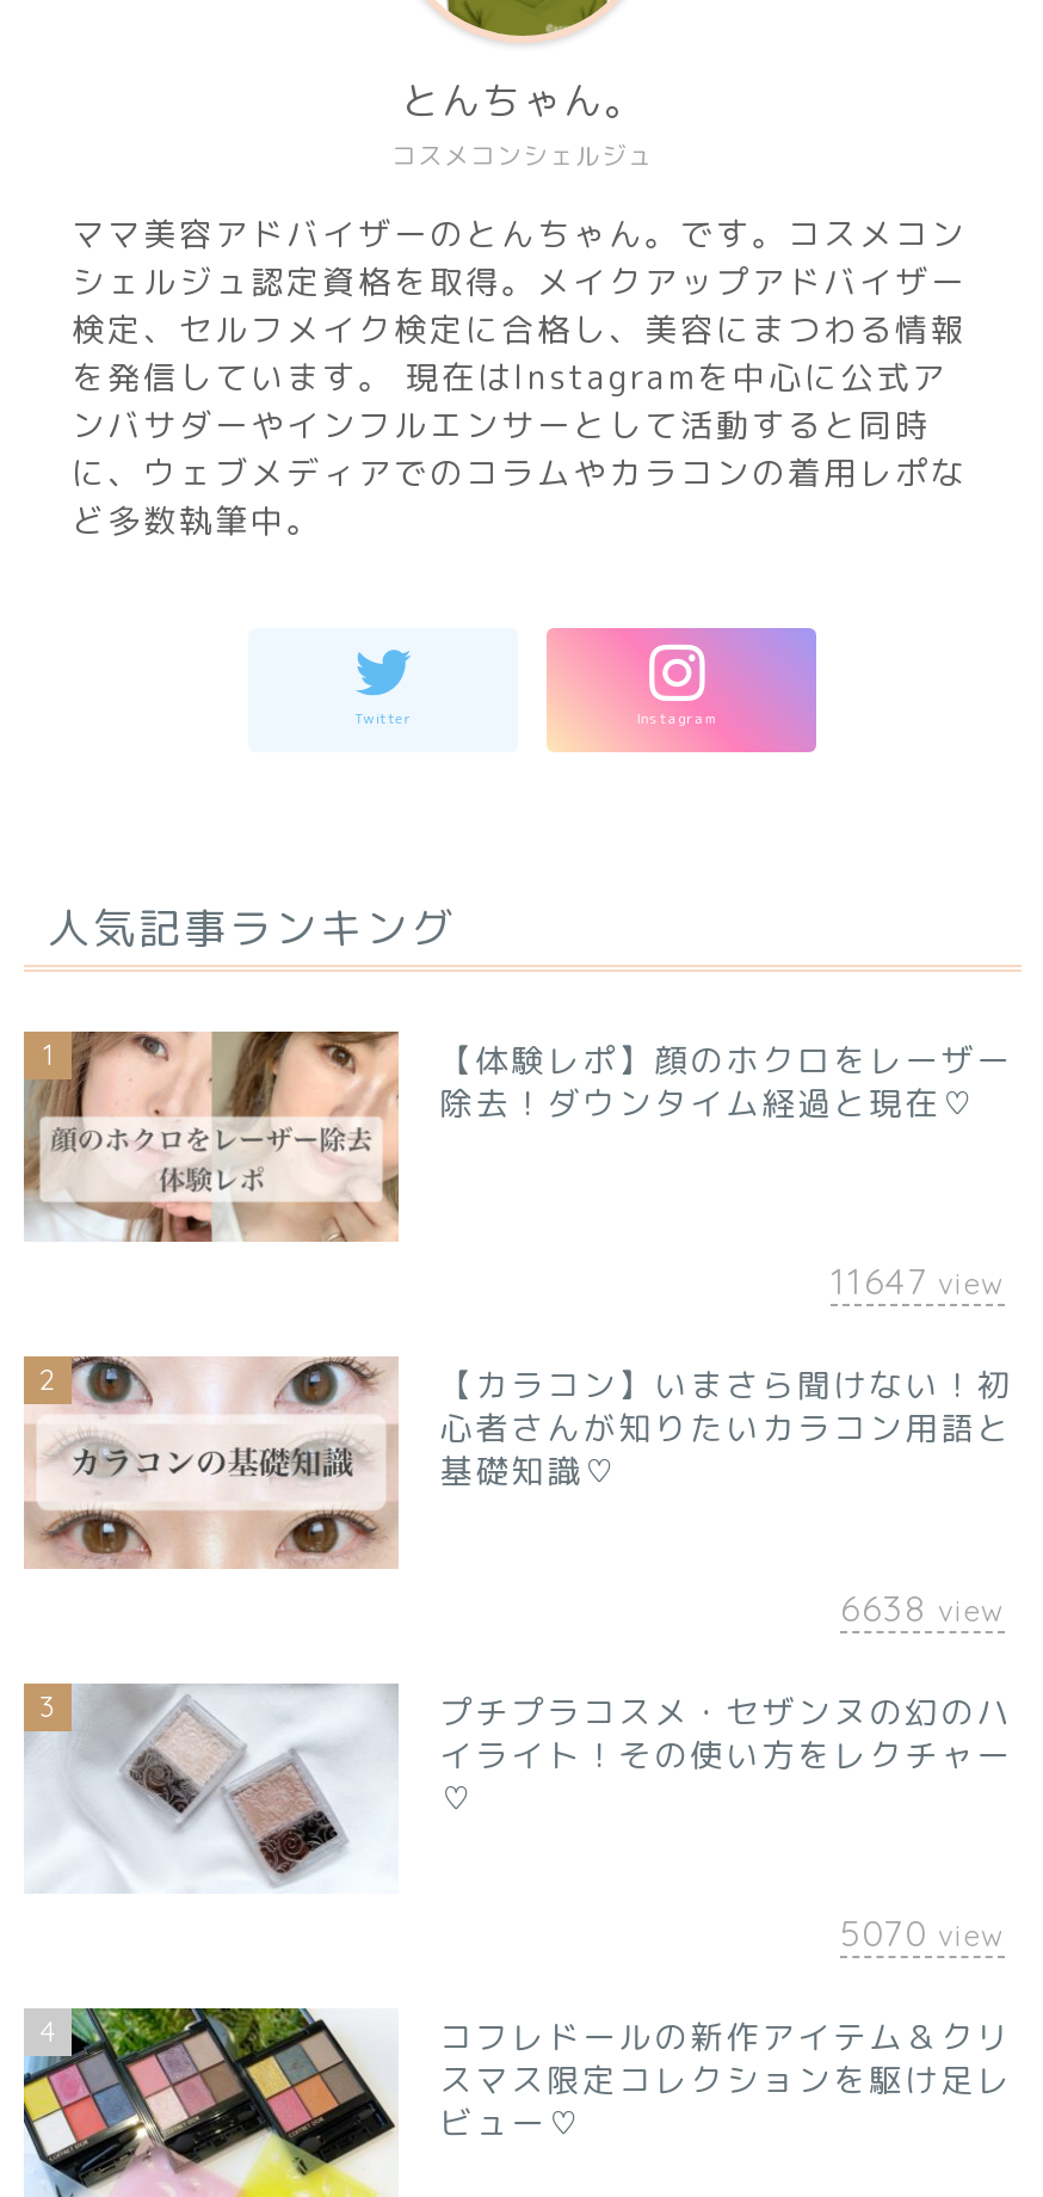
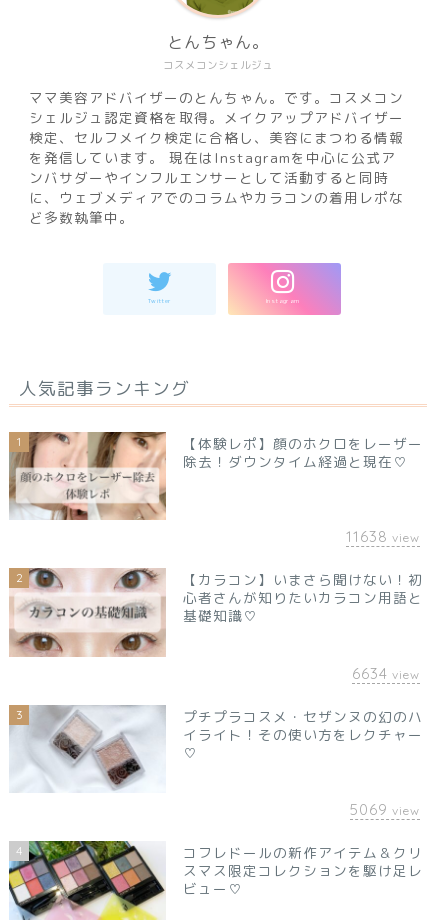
- 11647 view
+ 11638 view

- 6638 view
+ 6634 view

- 5070 view
+ 5069 view
